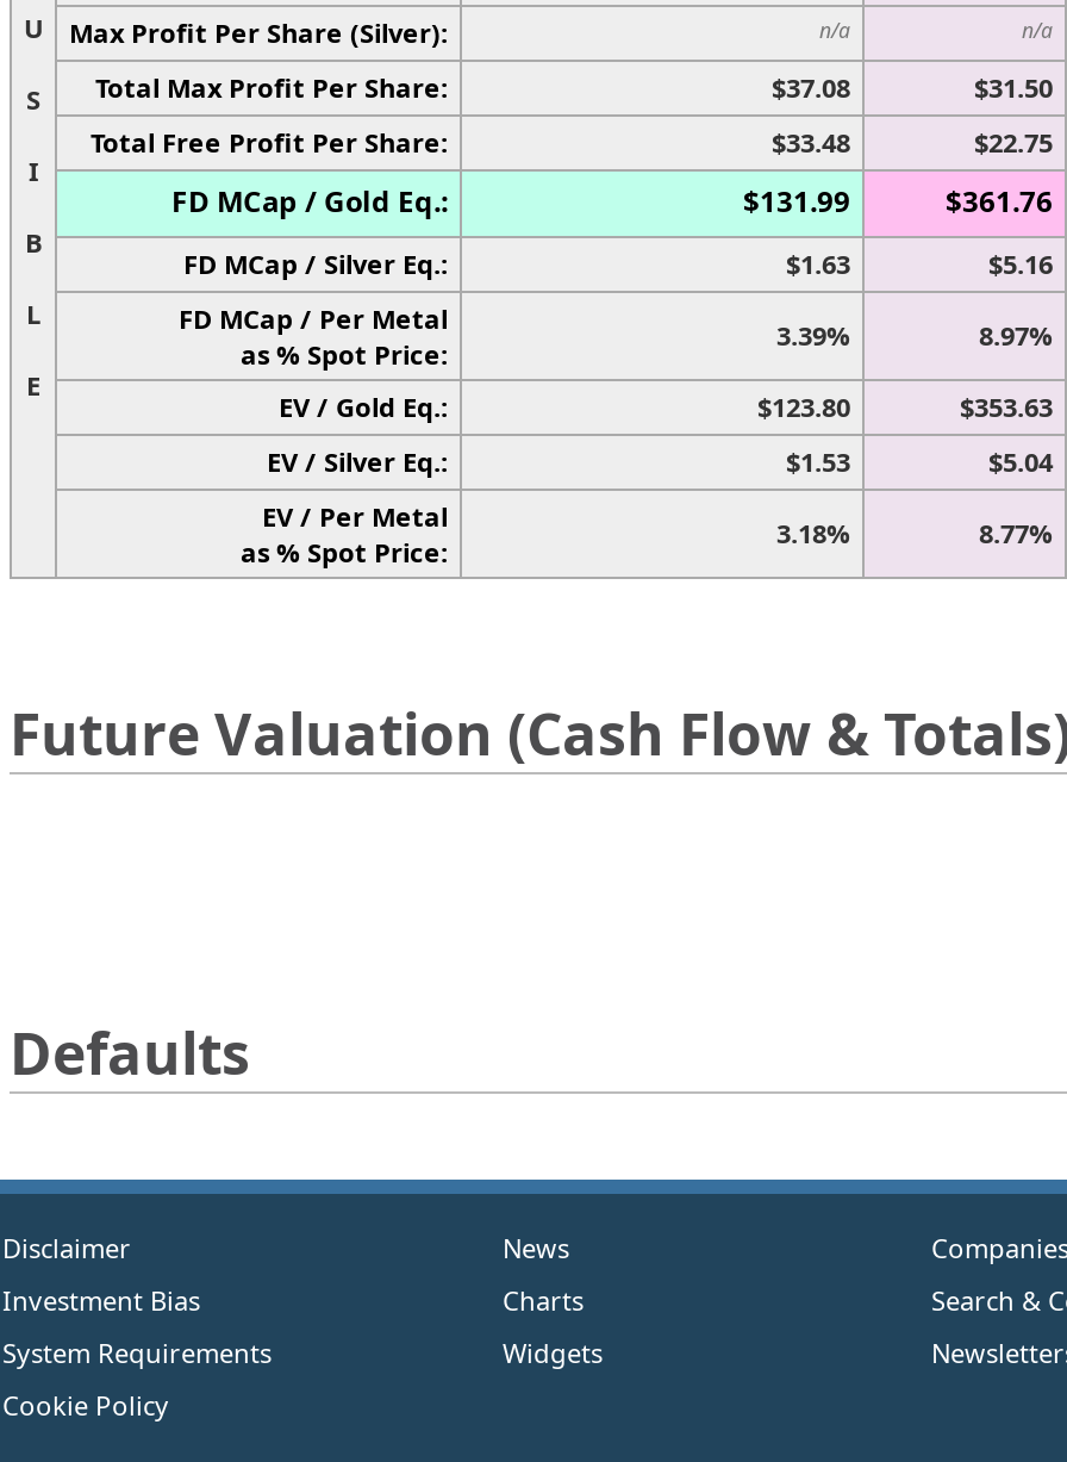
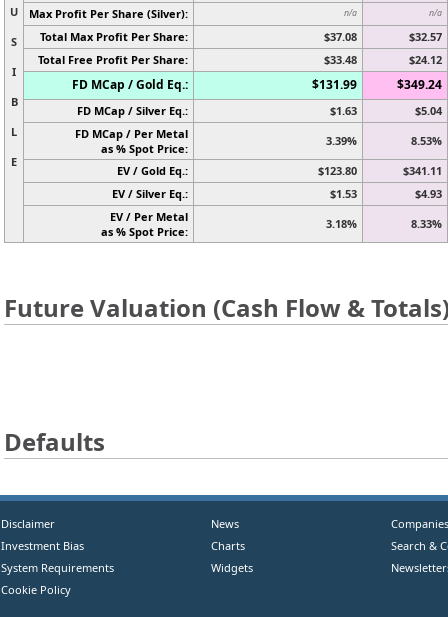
- $31.50
+ $32.57

- $22.75
+ $24.12

- $361.76
+ $349.24

- $5.16
+ $5.04

- 8.97%
+ 8.53%

- $353.63
+ $341.11

- $5.04
+ $4.93

- 8.77%
+ 8.33%
